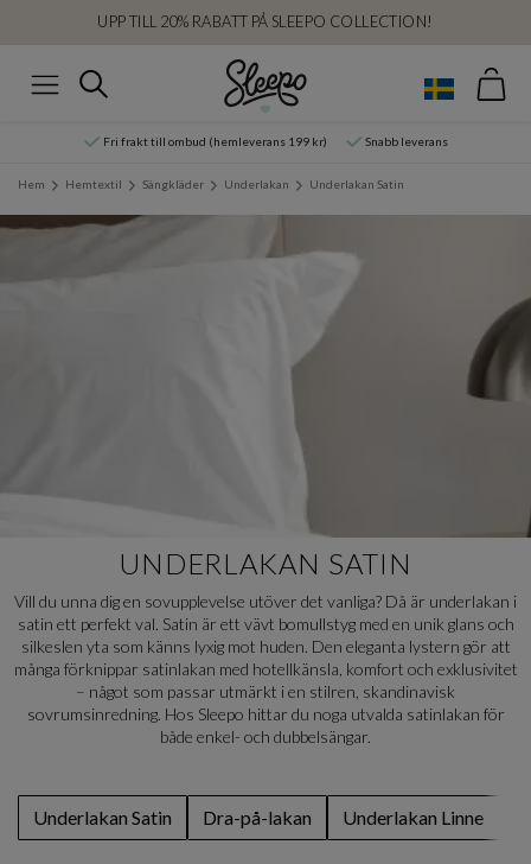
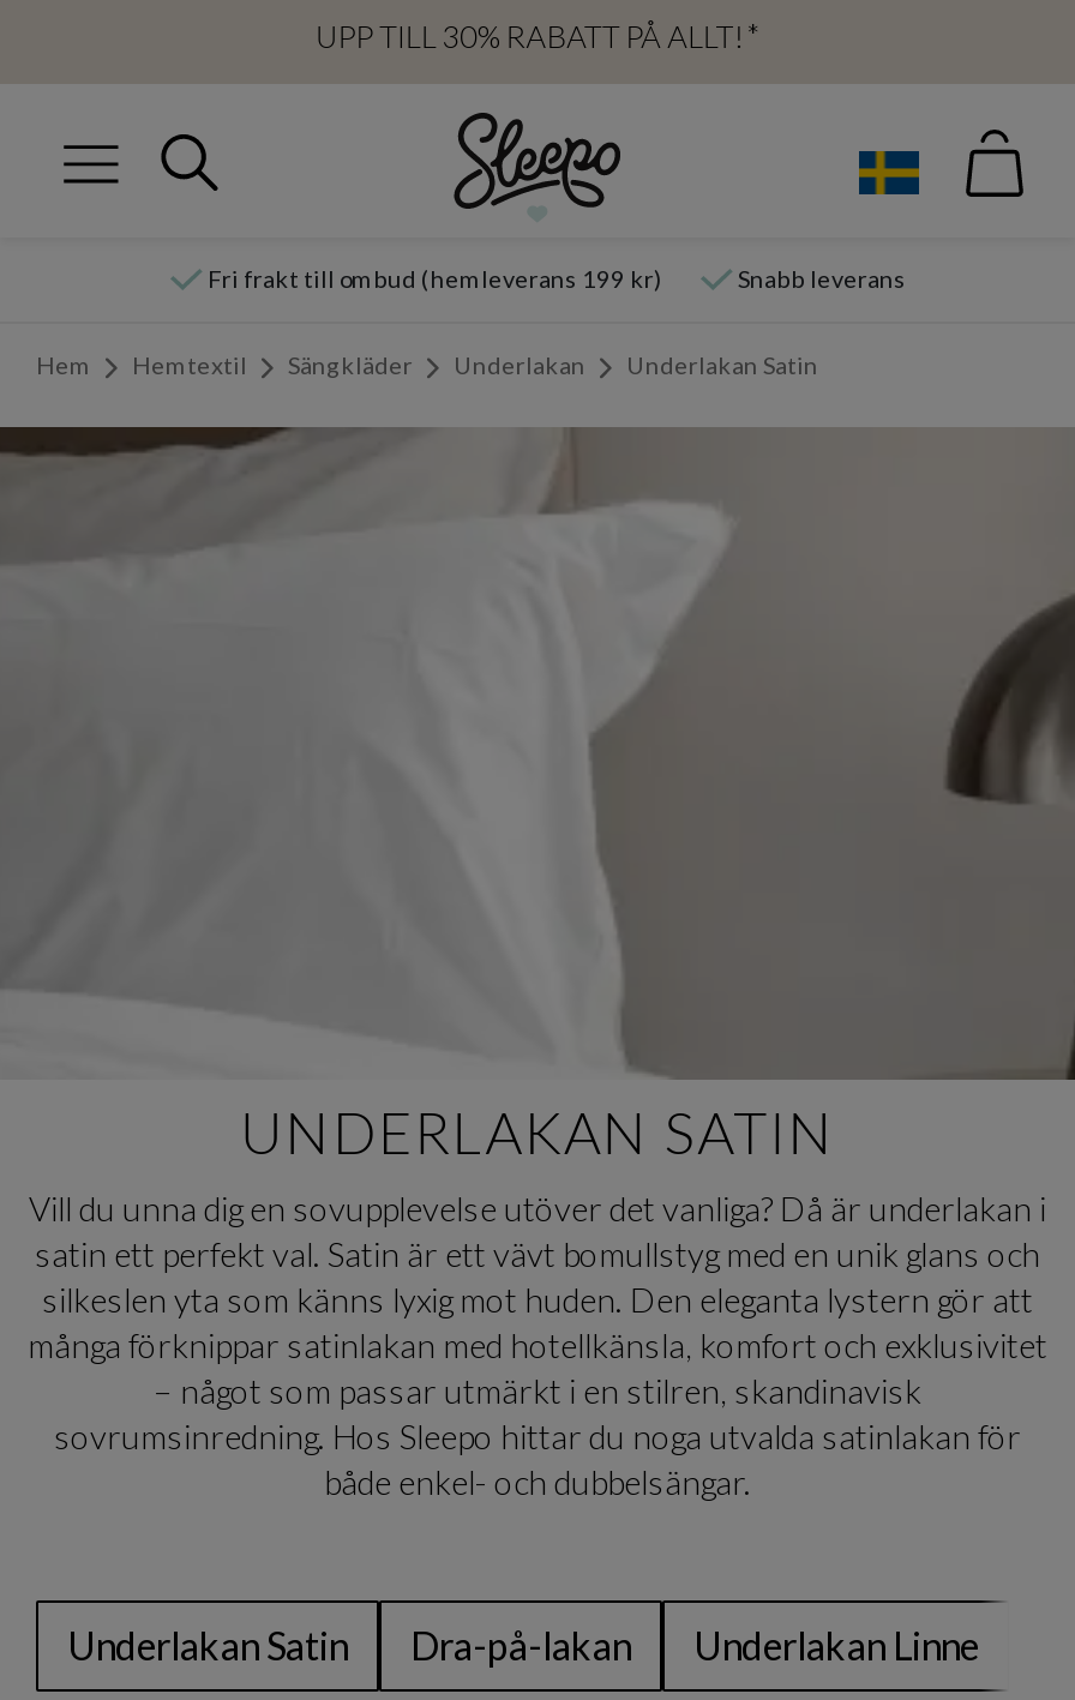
- UPP TILL 20% RABATT PÅ SLEEPO COLLECTION!
+ UPP TILL 30% RABATT PÅ ALLT!*
